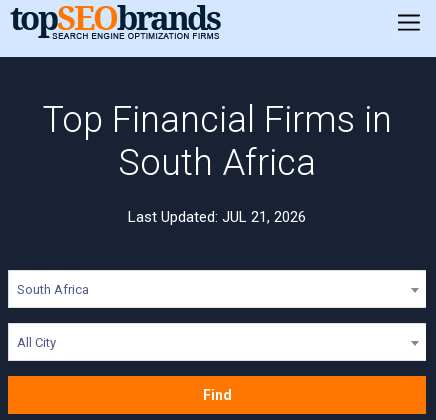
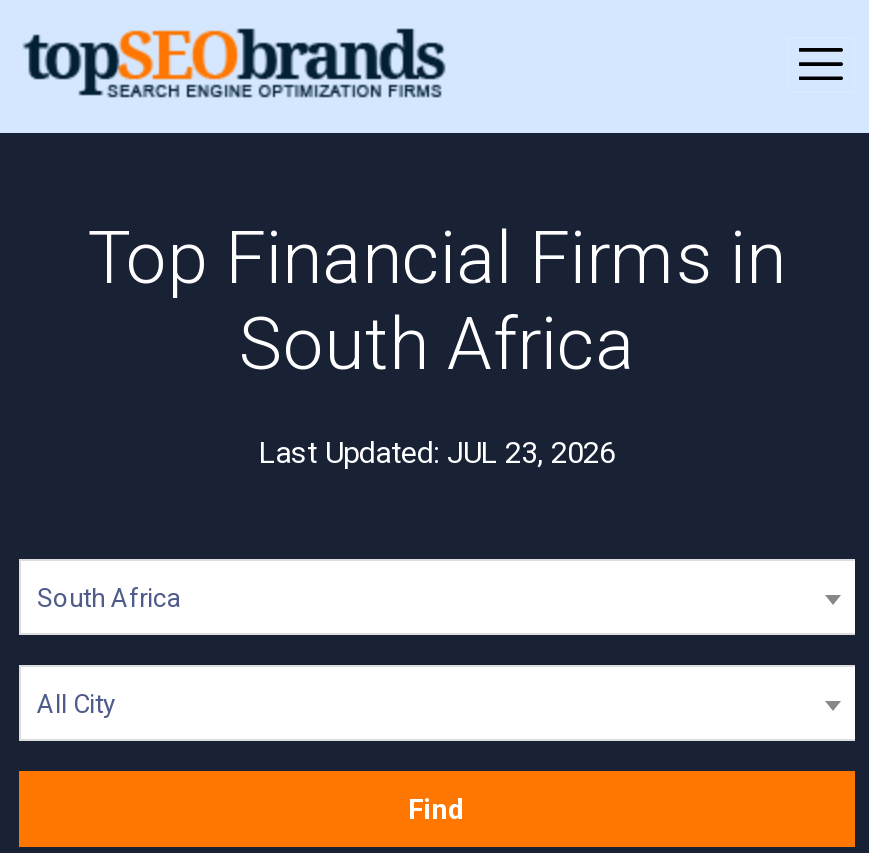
- Last Updated: JUL 21, 2026
+ Last Updated: JUL 23, 2026
